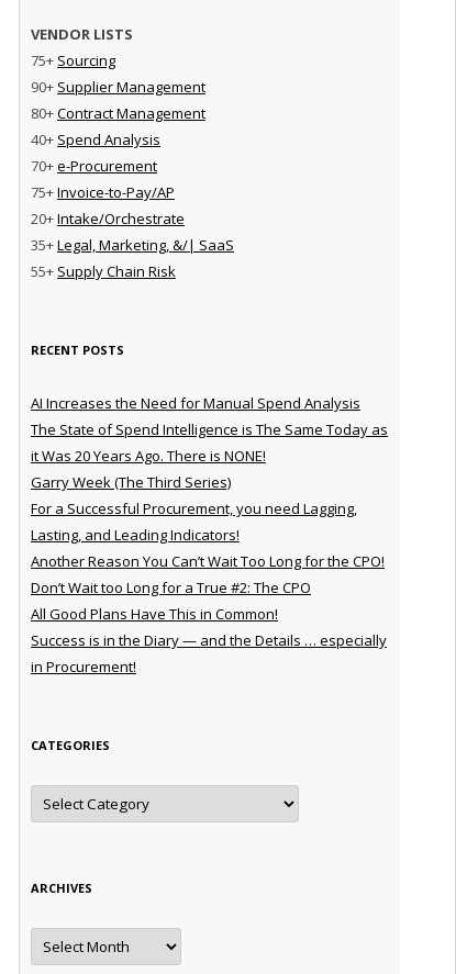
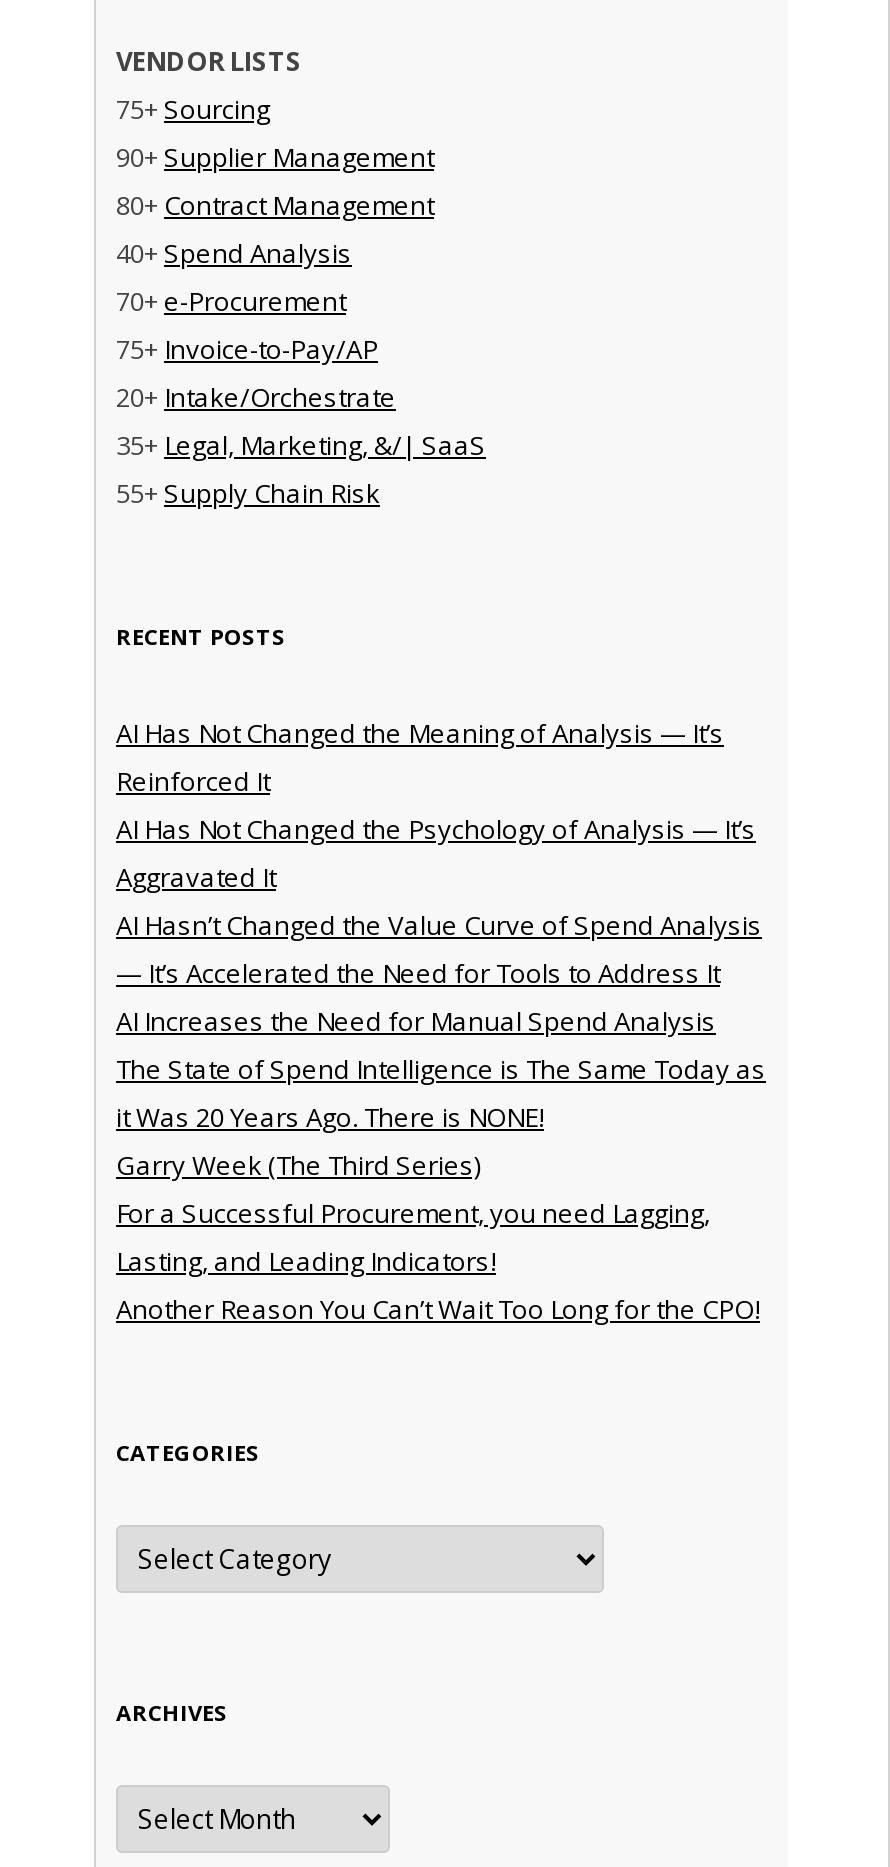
+ AI Has Not Changed the Meaning of Analysis — It’s
+ Reinforced It
+ AI Has Not Changed the Psychology of Analysis — It’s
+ Aggravated It
+ AI Hasn’t Changed the Value Curve of Spend Analysis
+ — It’s Accelerated the Need for Tools to Address It

moved down: AI Increases the Need for Manual Spend Analysis | The State of Spend Intelligence is The Same Today as | it Was 20 Years Ago. There is NONE! | Garry Week (The Third Series) | For a Successful Procurement, you need Lagging, | Lasting, and Leading Indicators! | Another Reason You Can’t Wait Too Long for the CPO!

- Don’t Wait too Long for a True #2: The CPO
- All Good Plans Have This in Common!
- Success is in the Diary — and the Details … especially
- in Procurement!
